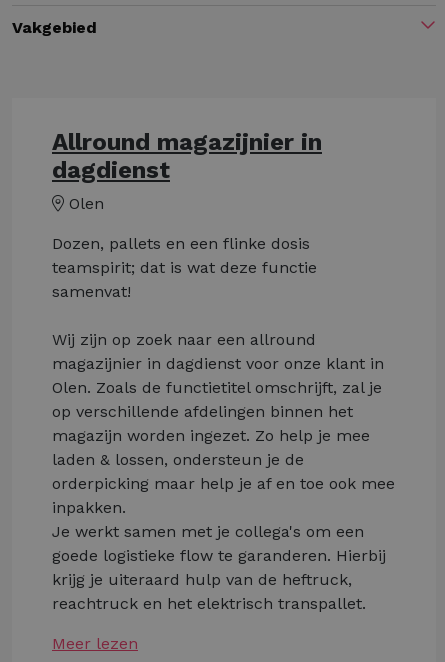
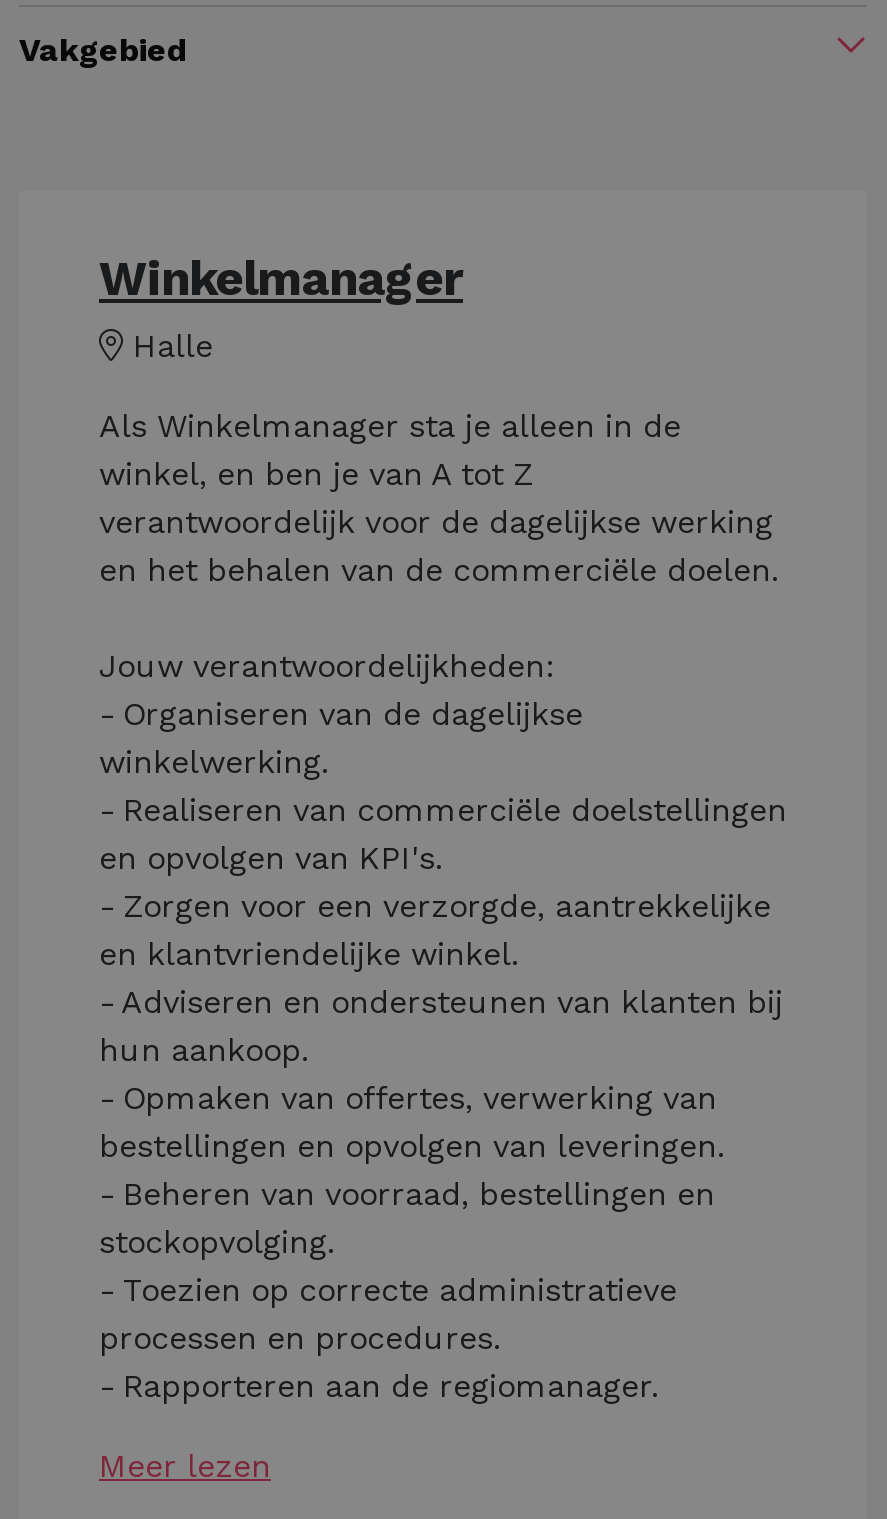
- Allround magazijnier in
- dagdienst
- Olen
+ Winkelmanager
+ Halle

- Dozen, pallets en een flinke dosis
- teamspirit; dat is wat deze functie
- samenvat!
+ Als Winkelmanager sta je alleen in de
+ winkel, en ben je van A tot Z
+ verantwoordelijk voor de dagelijkse werking
+ en het behalen van de commerciële doelen.

- Wij zijn op zoek naar een allround
- magazijnier in dagdienst voor onze klant in
- Olen. Zoals de functietitel omschrijft, zal je
- op verschillende afdelingen binnen het
- magazijn worden ingezet. Zo help je mee
- laden & lossen, ondersteun je de
- orderpicking maar help je af en toe ook mee
- inpakken.
- Je werkt samen met je collega's om een
- goede logistieke flow te garanderen. Hierbij
- krijg je uiteraard hulp van de heftruck,
- reachtruck en het elektrisch transpallet.
+ Jouw verantwoordelijkheden:
+ - Organiseren van de dagelijkse
+ winkelwerking.
+ - Realiseren van commerciële doelstellingen
+ en opvolgen van KPI's.
+ - Zorgen voor een verzorgde, aantrekkelijke
+ en klantvriendelijke winkel.
+ - Adviseren en ondersteunen van klanten bij
+ hun aankoop.
+ - Opmaken van offertes, verwerking van
+ bestellingen en opvolgen van leveringen.
+ - Beheren van voorraad, bestellingen en
+ stockopvolging.
+ - Toezien op correcte administratieve
+ processen en procedures.
+ - Rapporteren aan de regiomanager.
